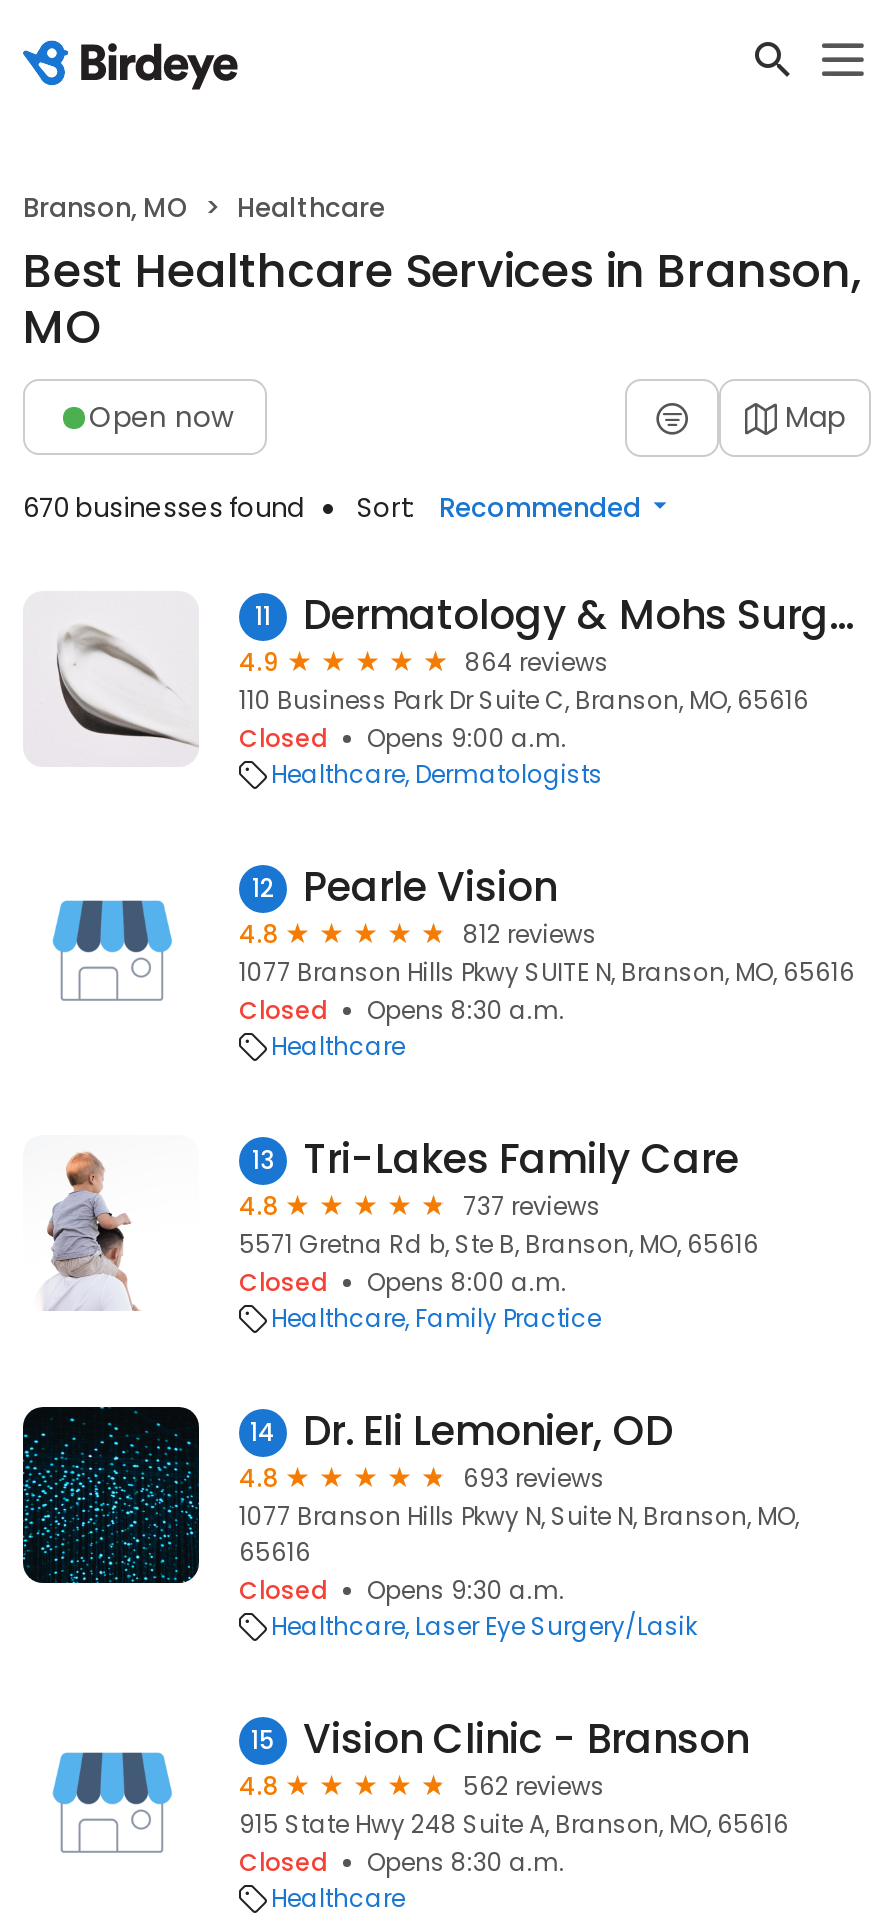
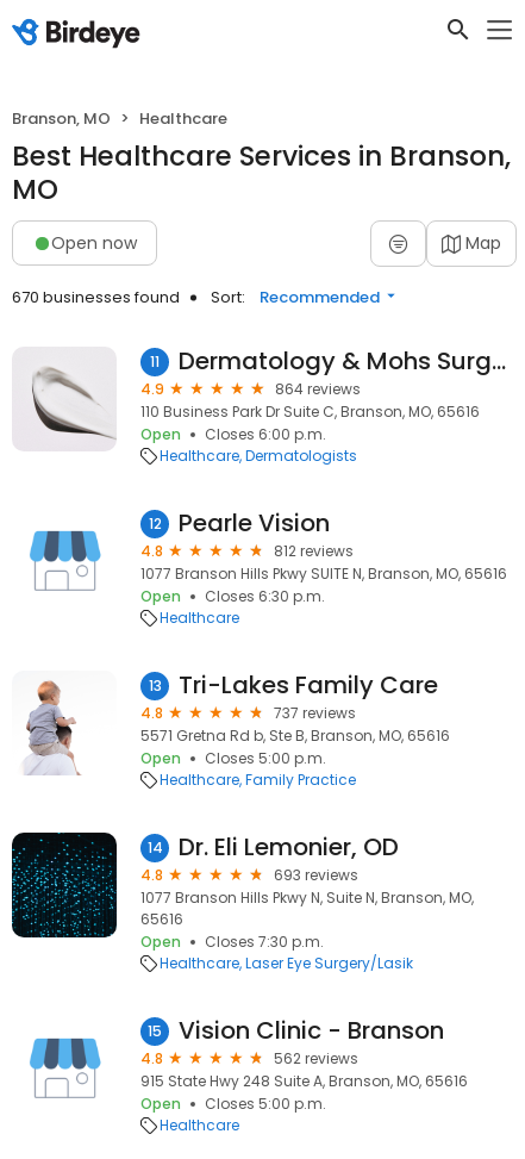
- Closed
- Opens 9:00 a.m.
+ Open
+ Closes 6:00 p.m.

- Closed
- Opens 8:30 a.m.
+ Open
+ Closes 6:30 p.m.

- Closed
- Opens 8:00 a.m.
+ Open
+ Closes 5:00 p.m.

- Closed
- Opens 9:30 a.m.
+ Open
+ Closes 7:30 p.m.

- Closed
- Opens 8:30 a.m.
+ Open
+ Closes 5:00 p.m.
